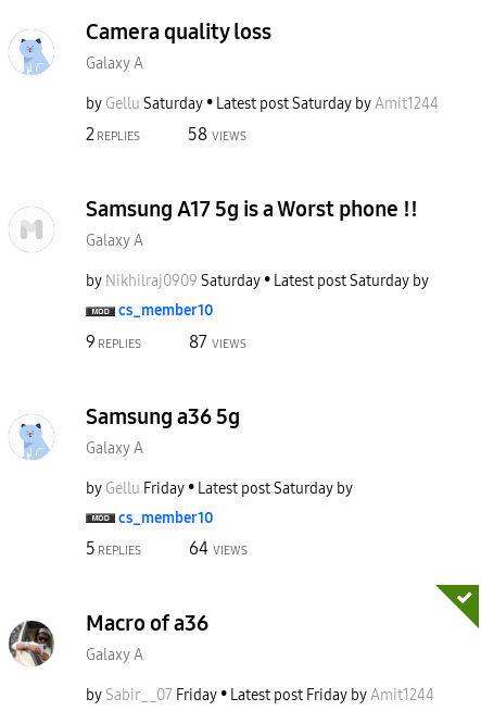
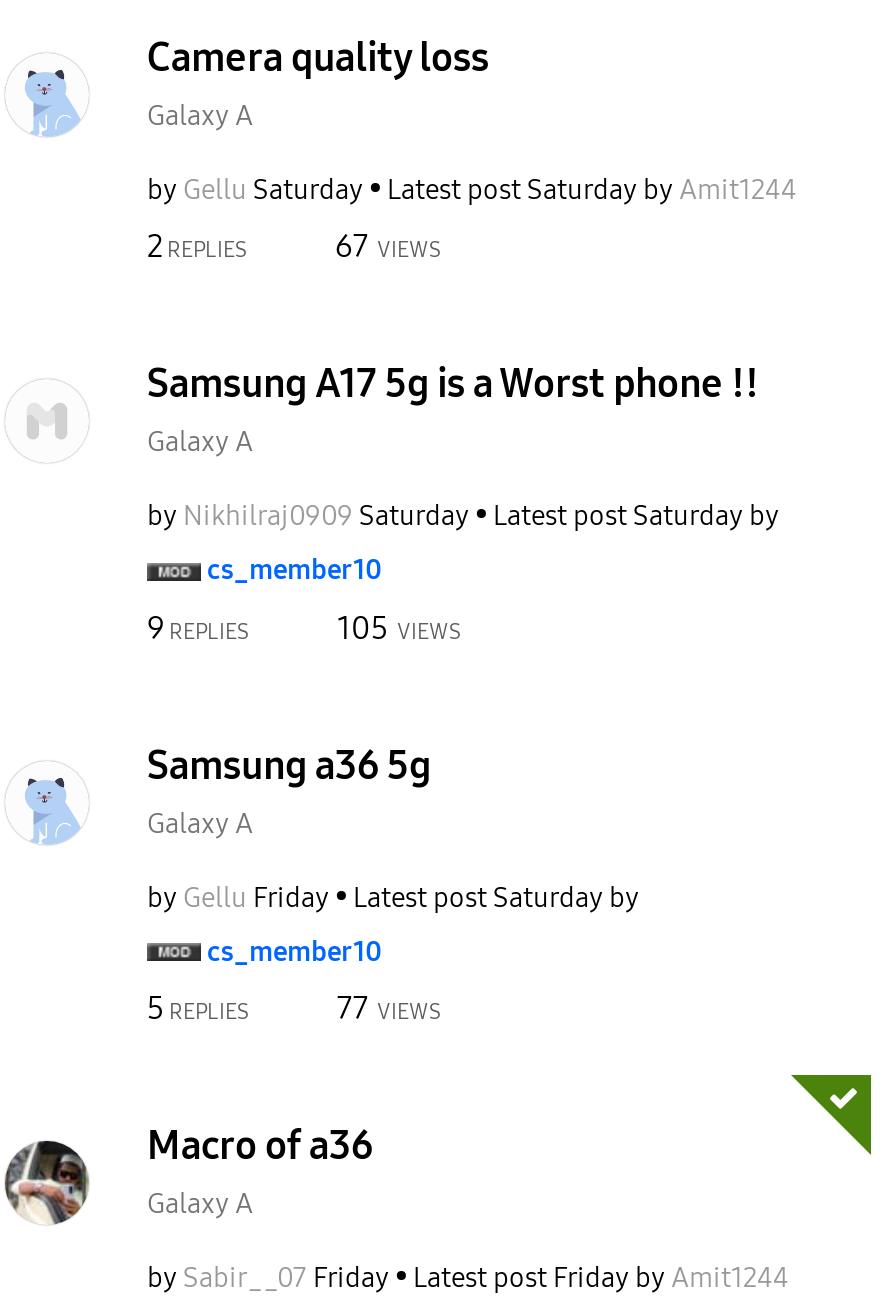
- 58 VIEWS
+ 67 VIEWS

- 87 VIEWS
+ 105 VIEWS

- 64 VIEWS
+ 77 VIEWS
